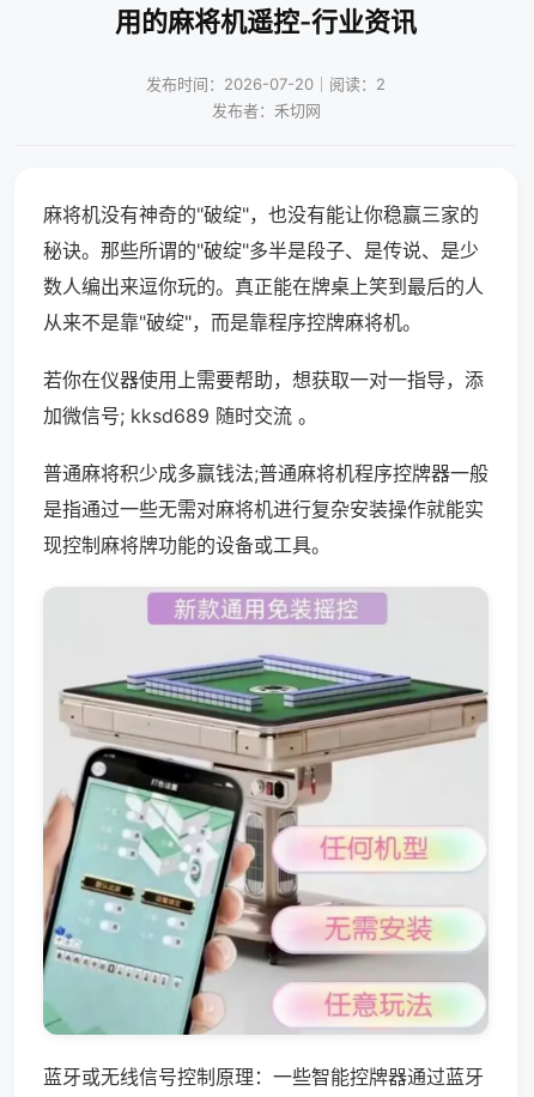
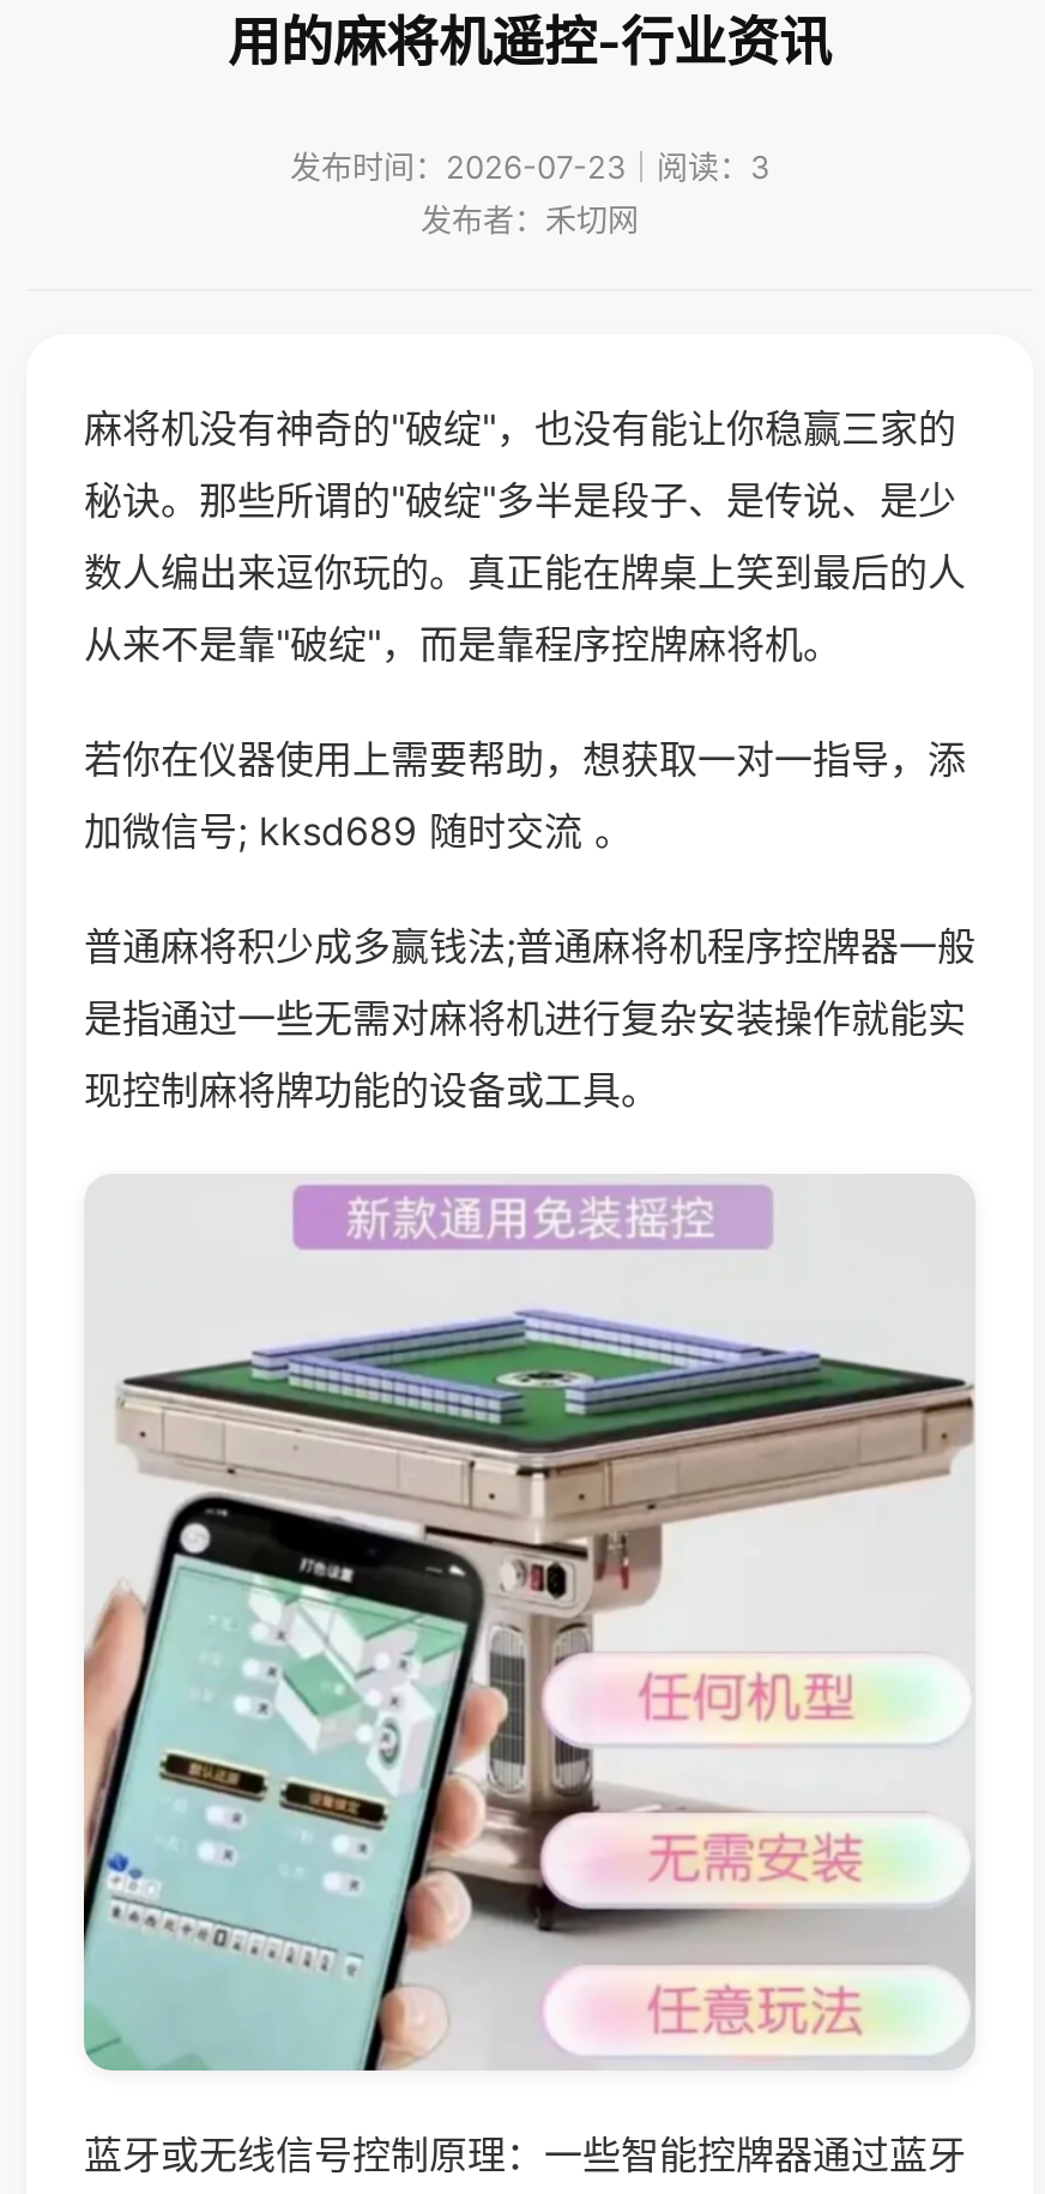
- 发布时间：2026-07-20｜阅读：2
+ 发布时间：2026-07-23｜阅读：3
